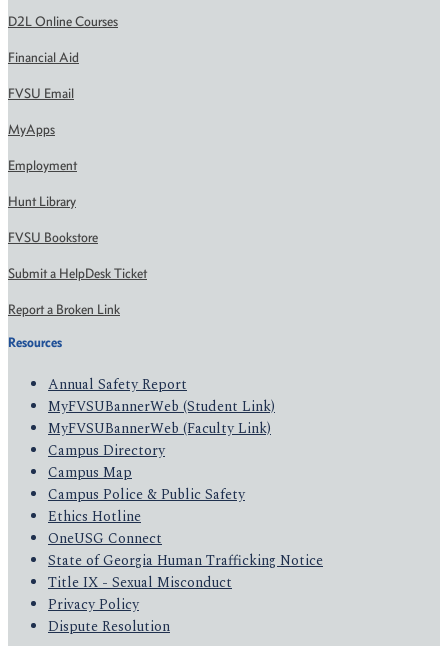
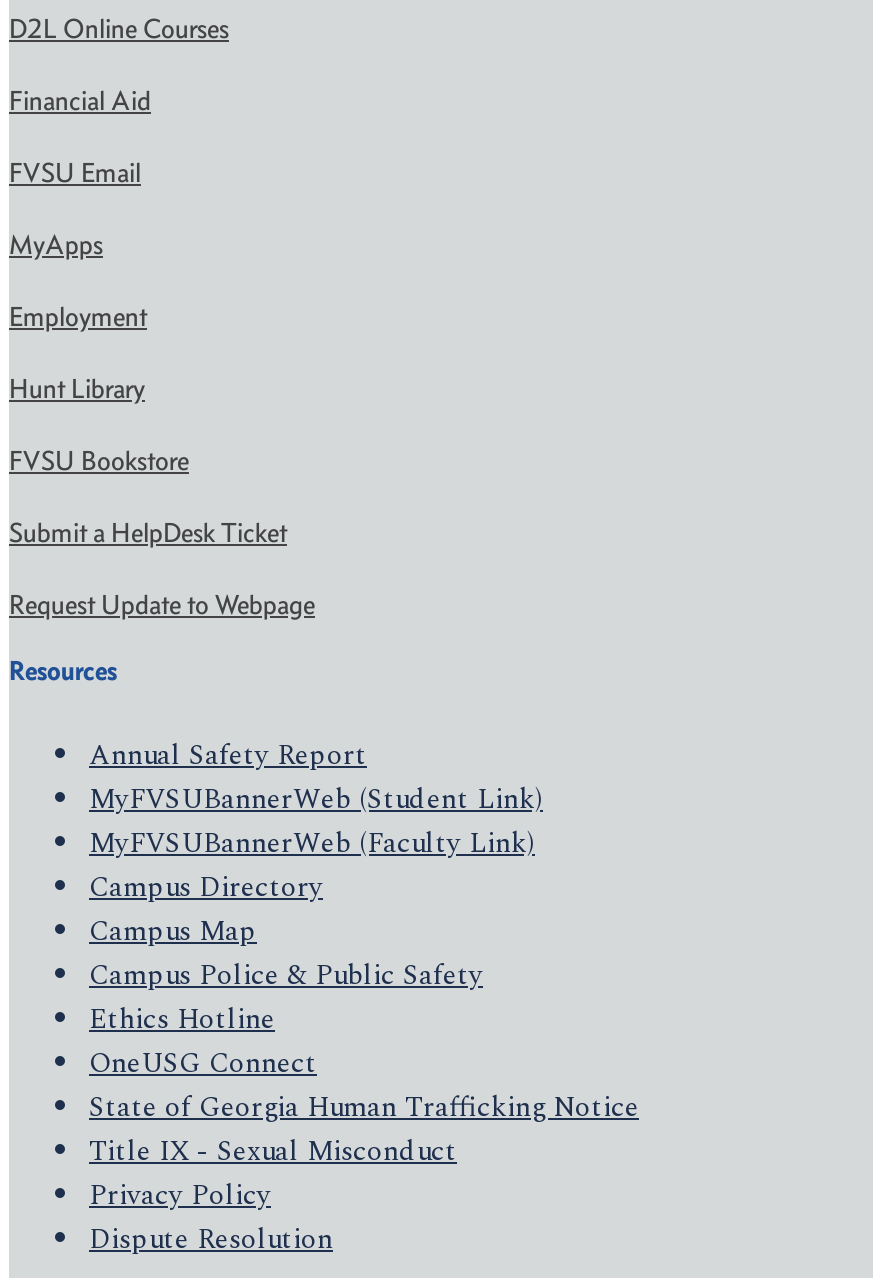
- Report a Broken Link
+ Request Update to Webpage
